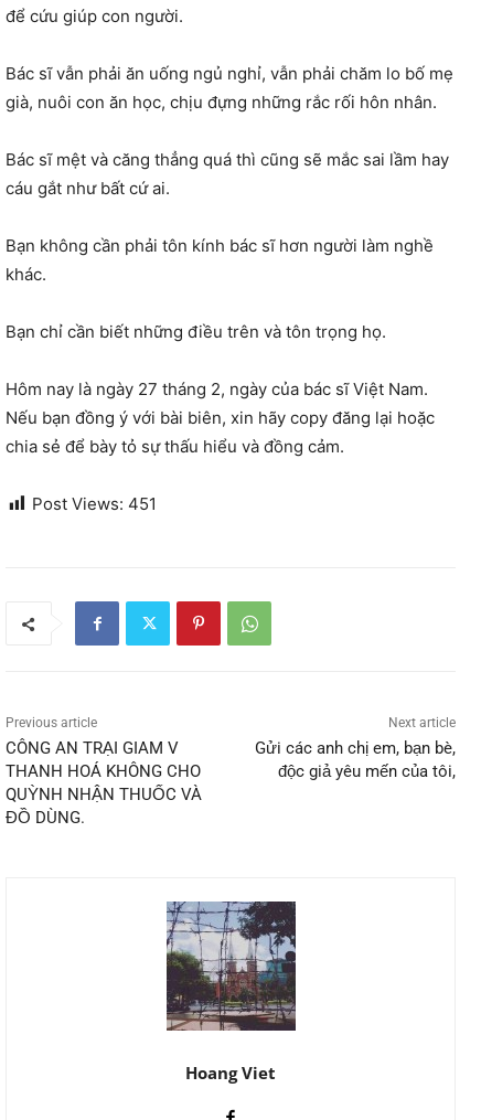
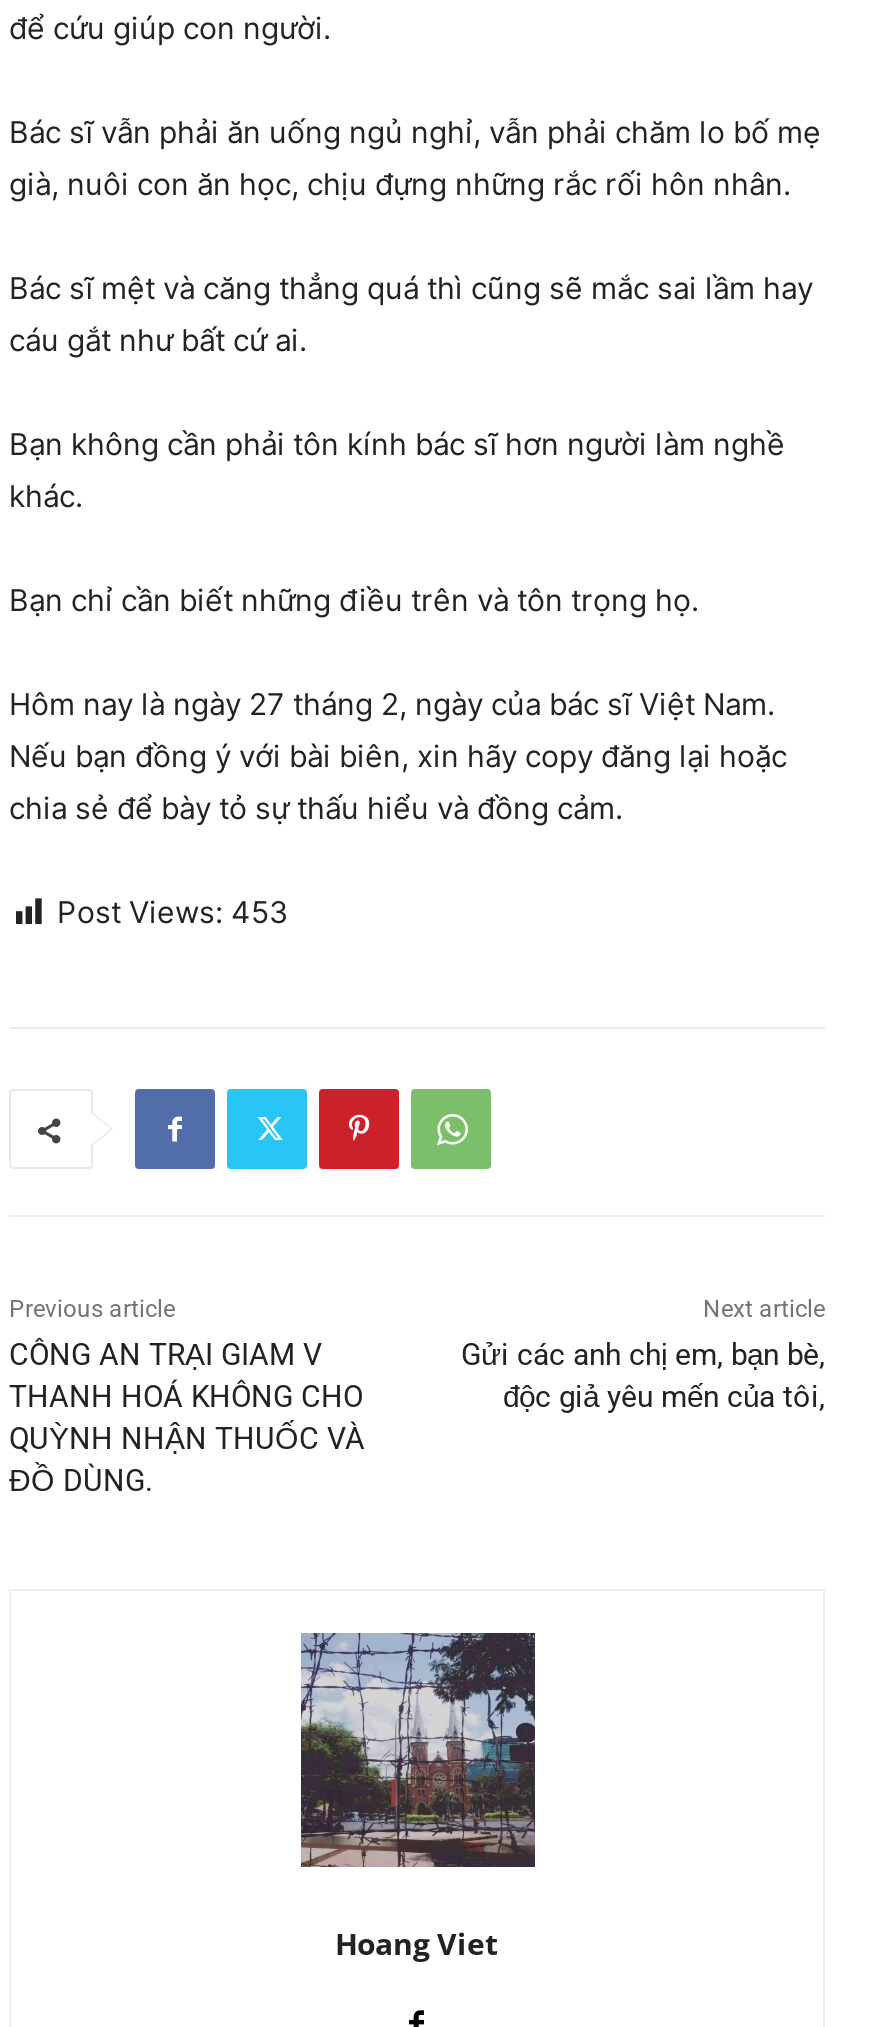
- Post Views: 451
+ Post Views: 453
